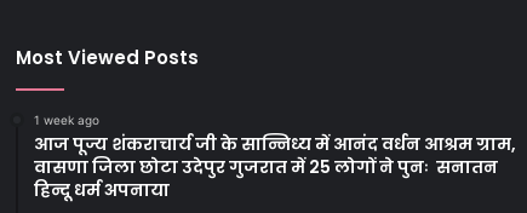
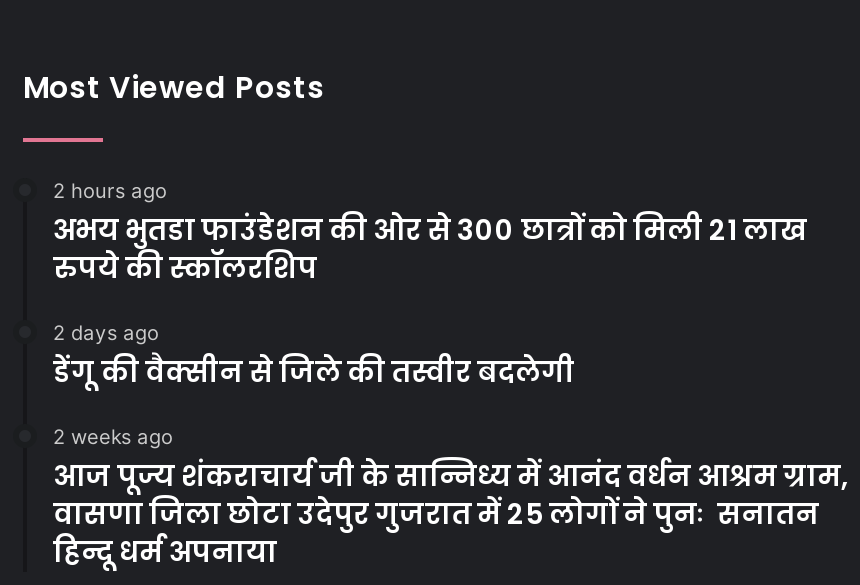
- 1 week ago
+ 2 hours ago
+ अभय भुतडा फाउंडेशन की ओर से 300 छात्रों को मिली 21 लाख
+ रुपये की स्कॉलरशिप
+ 2 days ago
+ डेंगू की वैक्सीन से जिले की तस्वीर बदलेगी
+ 2 weeks ago
